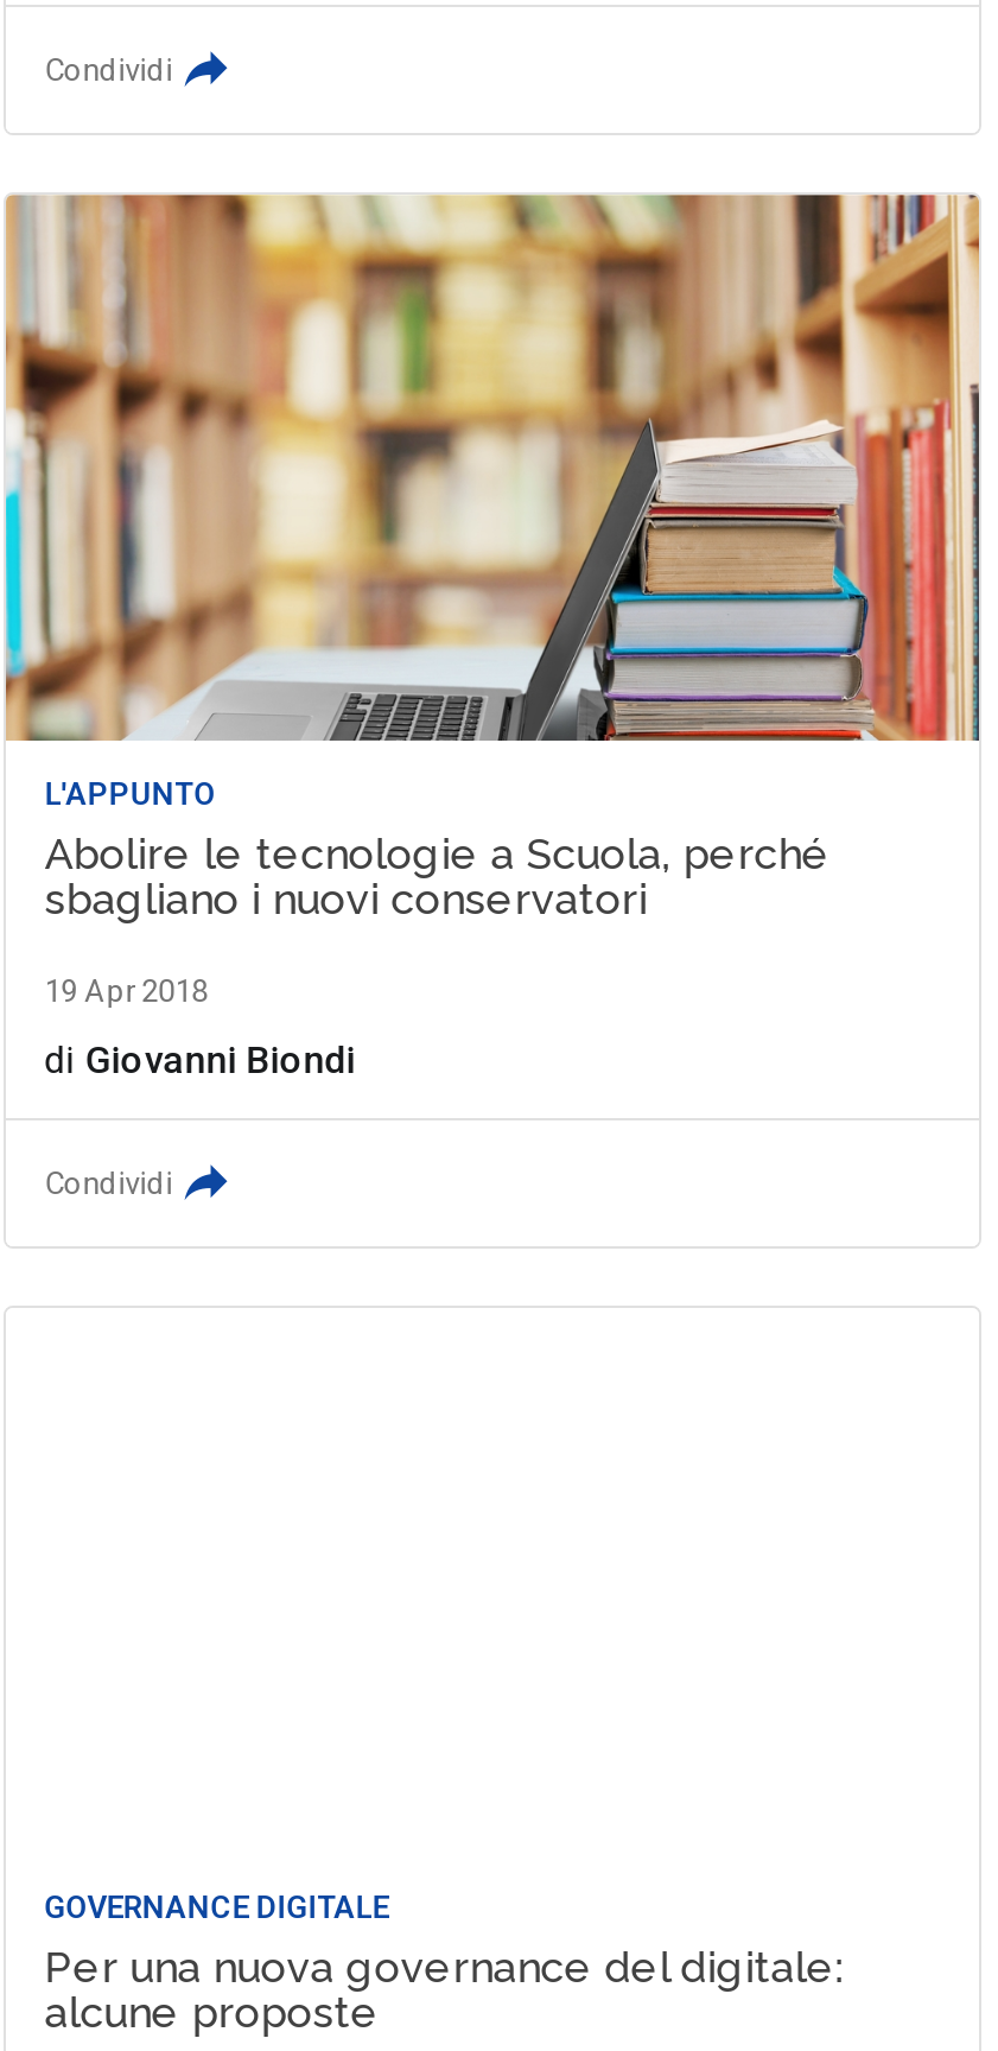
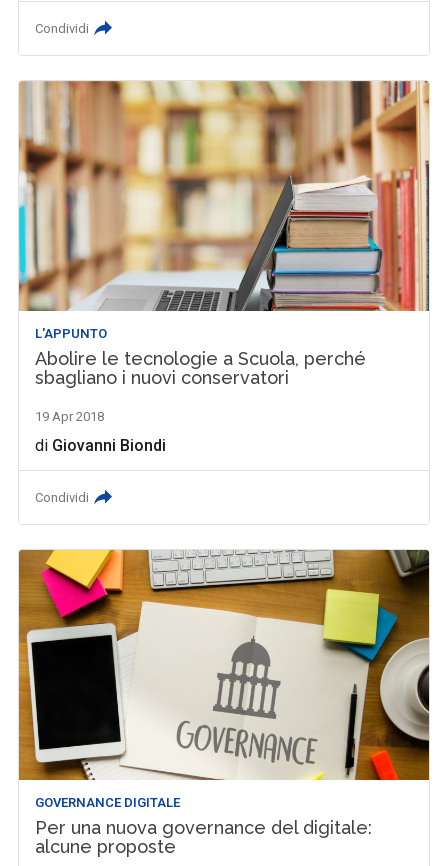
+ [image]
